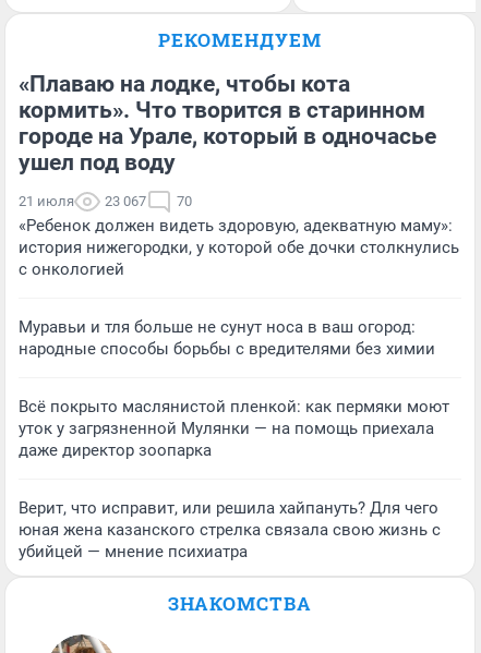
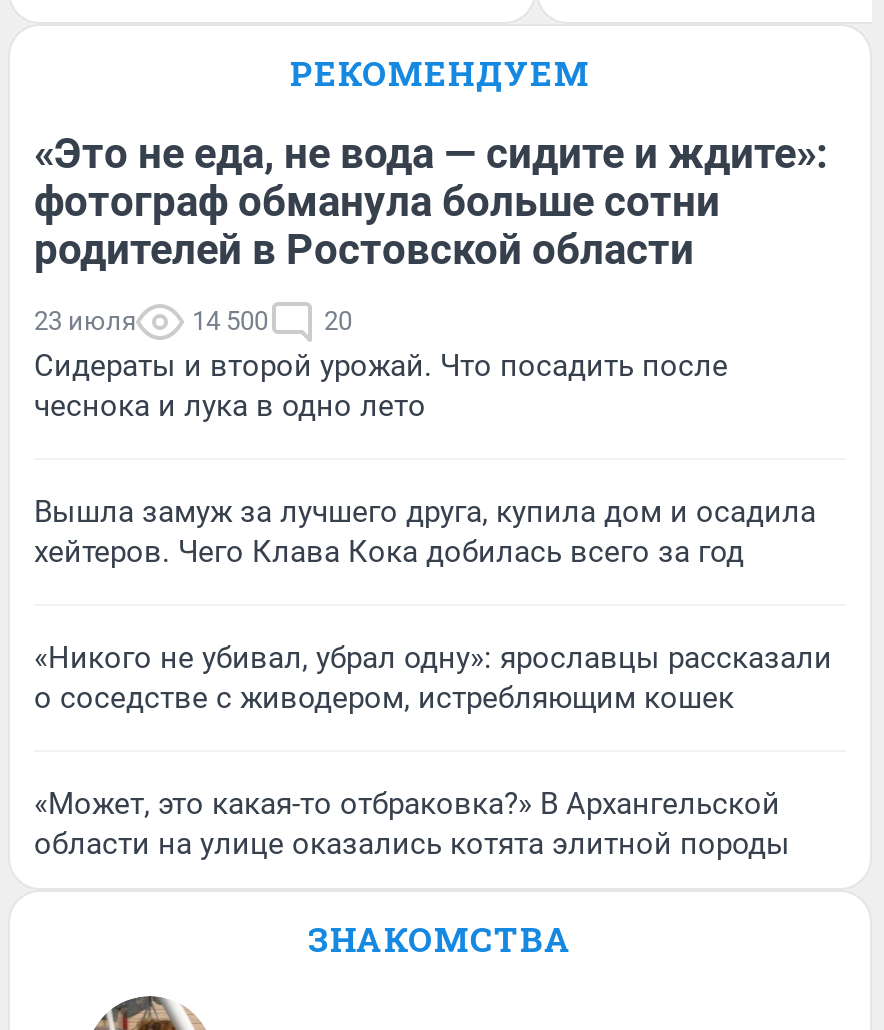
- «Плаваю на лодке, чтобы кота
- кормить». Что творится в старинном
- городе на Урале, который в одночасье
- ушел под воду
+ «Это не еда, не вода — сидите и ждите»:
+ фотограф обманула больше сотни
+ родителей в Ростовской области

- 21 июля
- 23 067
- 70
- «Ребенок должен видеть здоровую, адекватную маму»:
- история нижегородки, у которой обе дочки столкнулись
- с онкологией
+ 23 июля
+ 14 500
+ 20
+ Сидераты и второй урожай. Что посадить после
+ чеснока и лука в одно лето

- Муравьи и тля больше не сунут носа в ваш огород:
- народные способы борьбы с вредителями без химии
+ Вышла замуж за лучшего друга, купила дом и осадила
+ хейтеров. Чего Клава Кока добилась всего за год

- Всё покрыто маслянистой пленкой: как пермяки моют
- уток у загрязненной Мулянки — на помощь приехала
- даже директор зоопарка
+ «Никого не убивал, убрал одну»: ярославцы рассказали
+ о соседстве с живодером, истребляющим кошек

- Верит, что исправит, или решила хайпануть? Для чего
- юная жена казанского стрелка связала свою жизнь с
- убийцей — мнение психиатра
+ «Может, это какая-то отбраковка?» В Архангельской
+ области на улице оказались котята элитной породы
